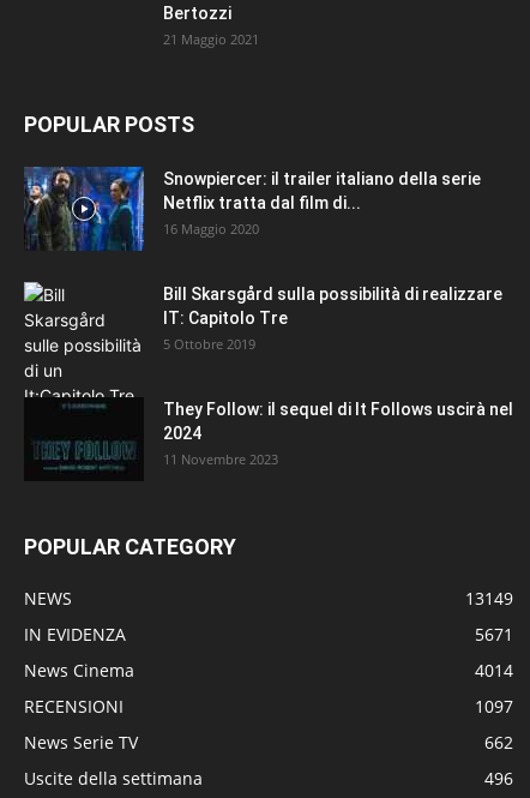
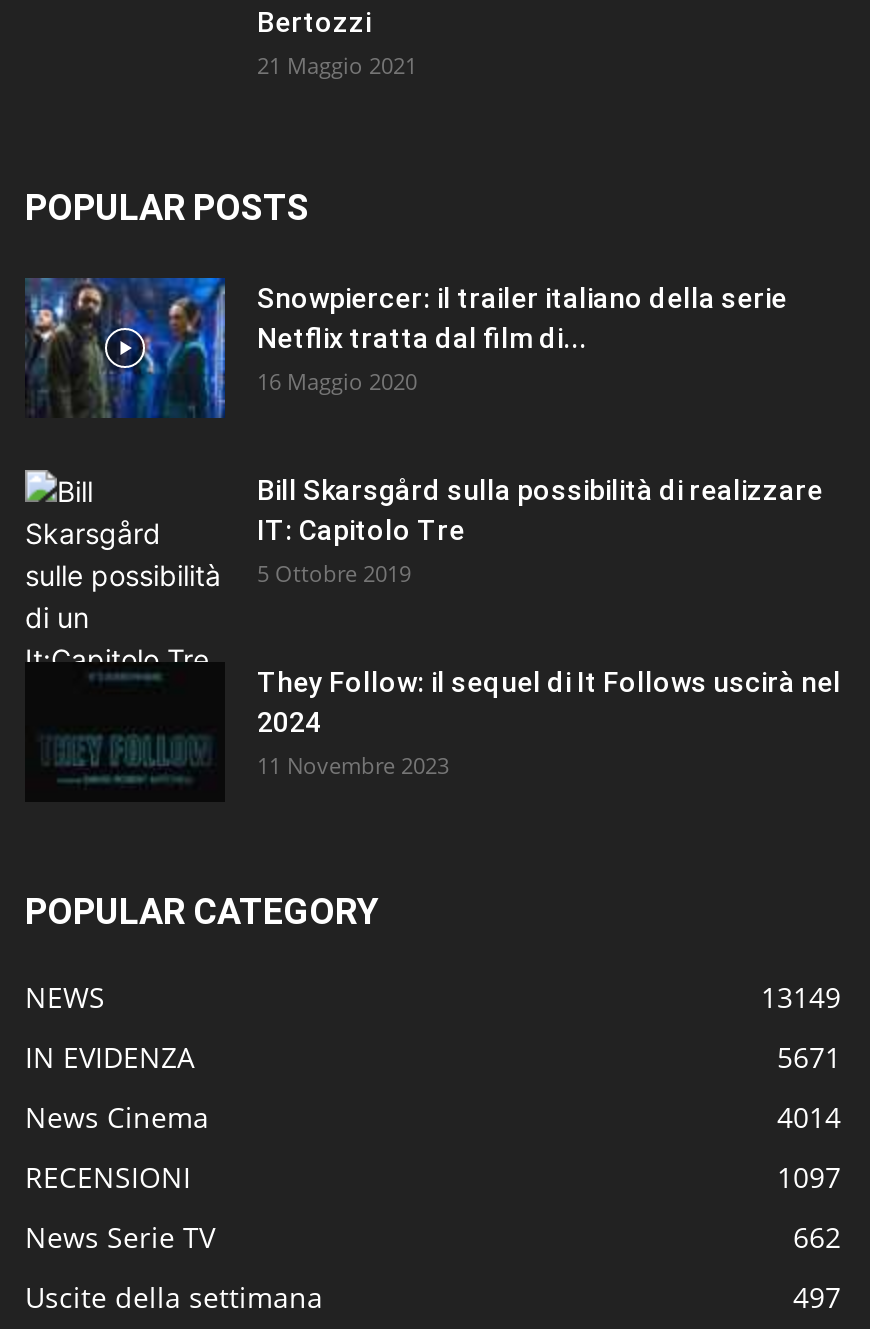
- 496
+ 497
